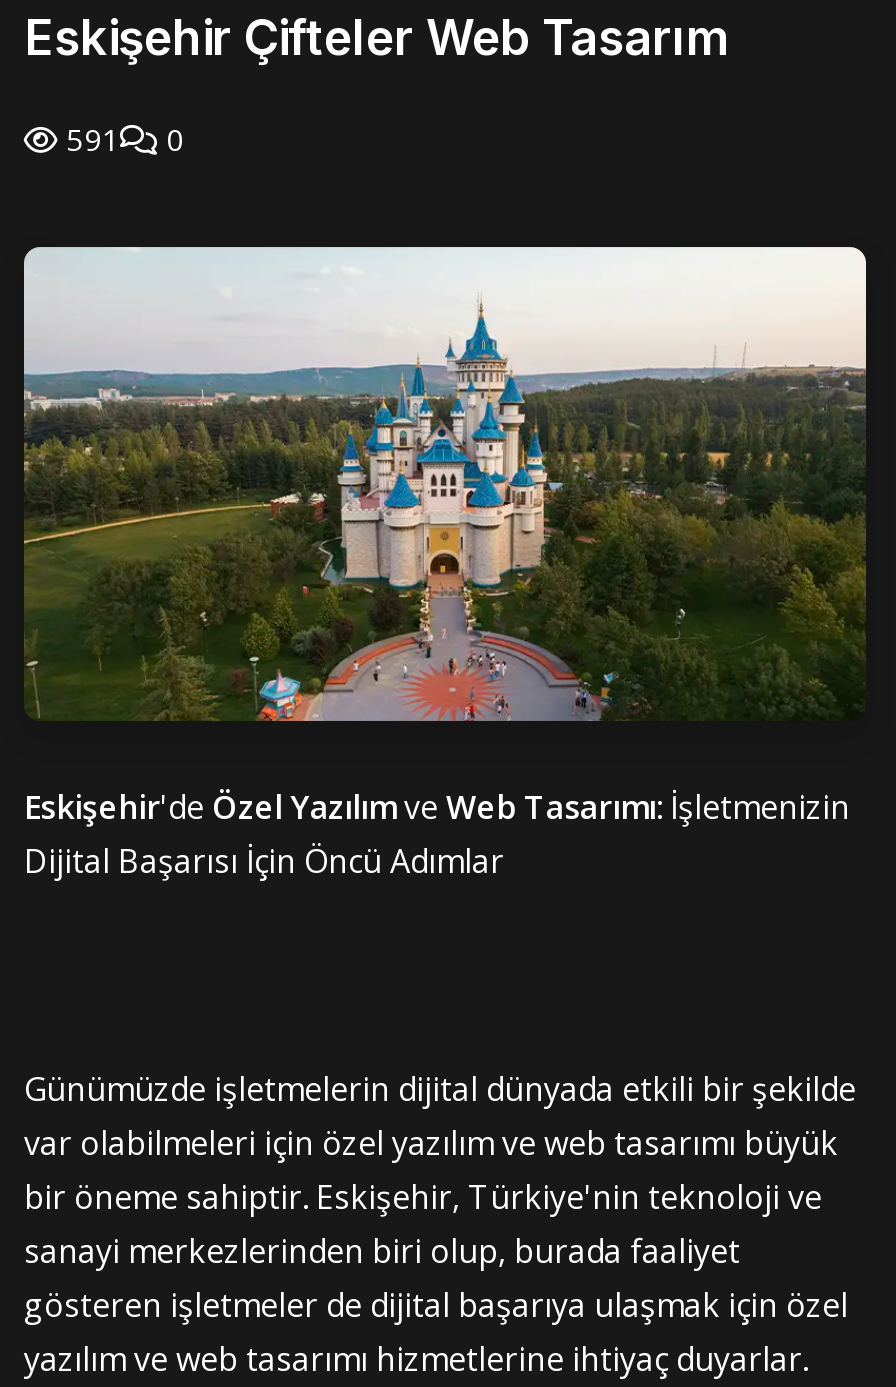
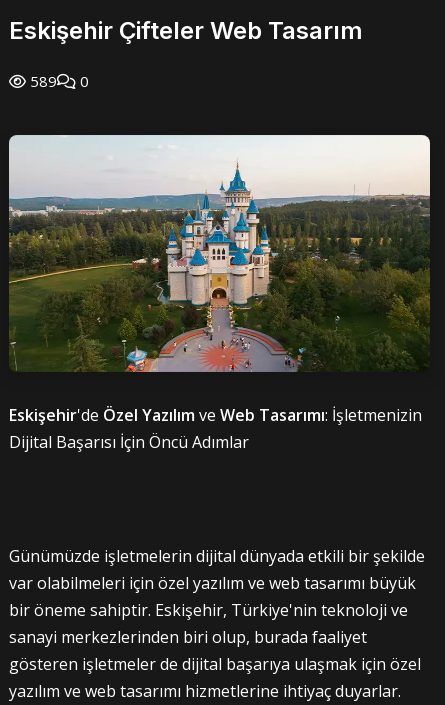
- 591 0
+ 589 0
